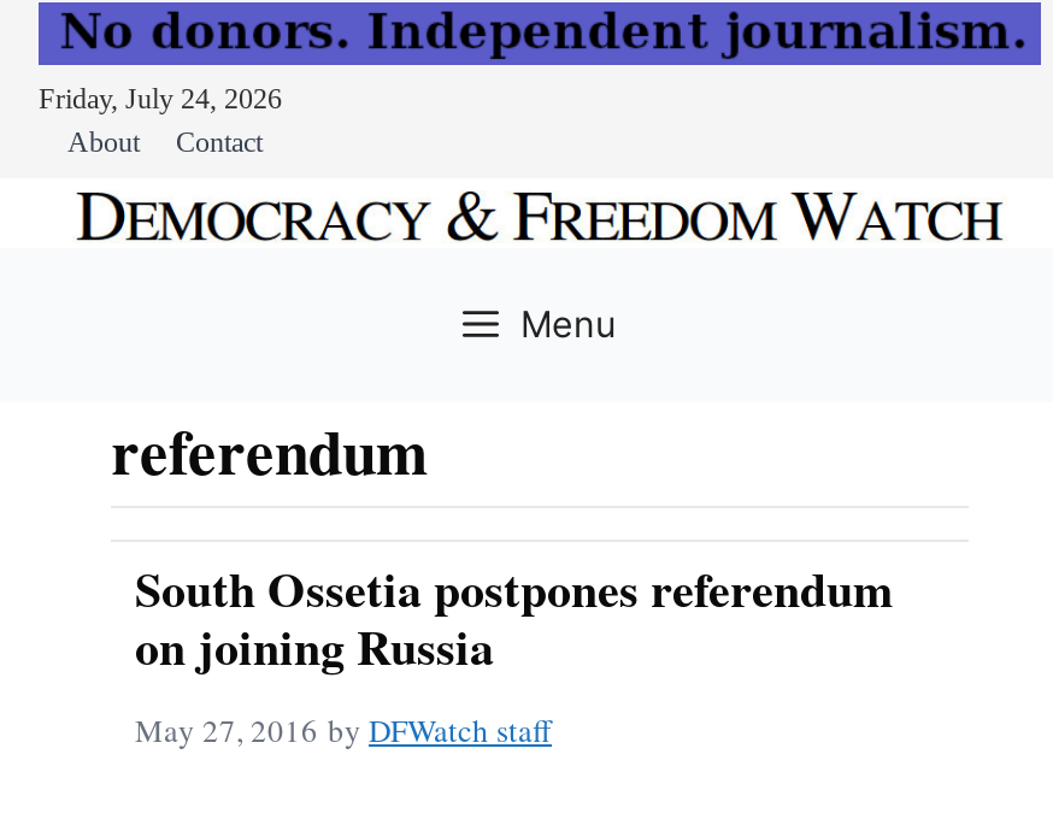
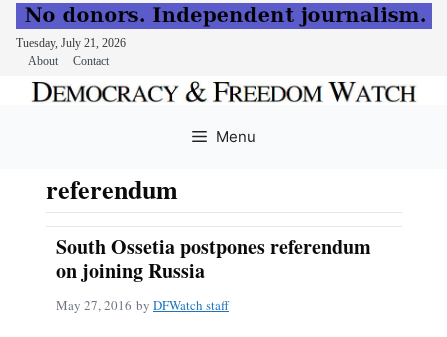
- Friday, July 24, 2026
+ Tuesday, July 21, 2026
